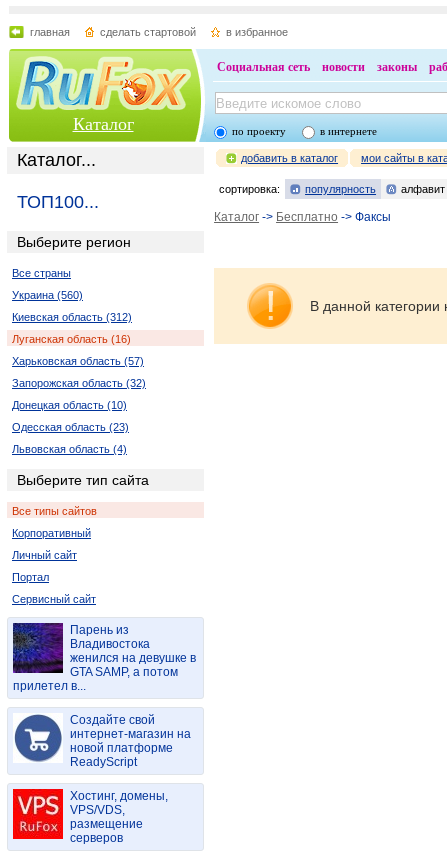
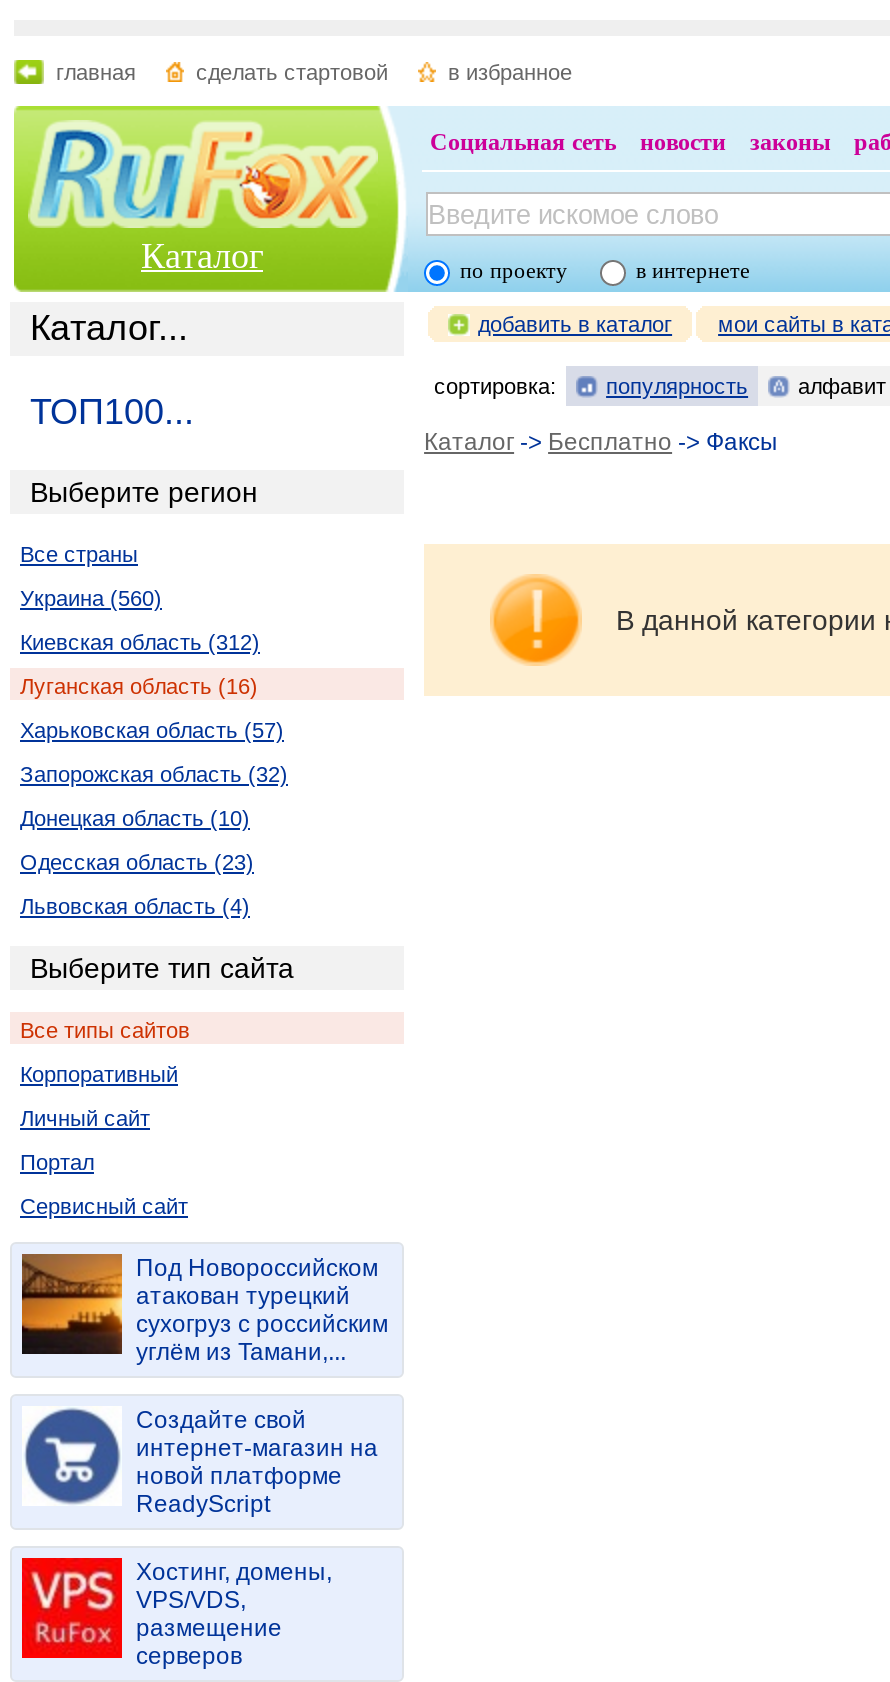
- [image]
- Парень из
- Владивостока
- женился на девушке в
- GTA SAMP, а потом
- прилетел в...
+ [image]
+ Под Новороссийском
+ атакован турецкий
+ сухогруз с российским
+ углём из Тамани,...
